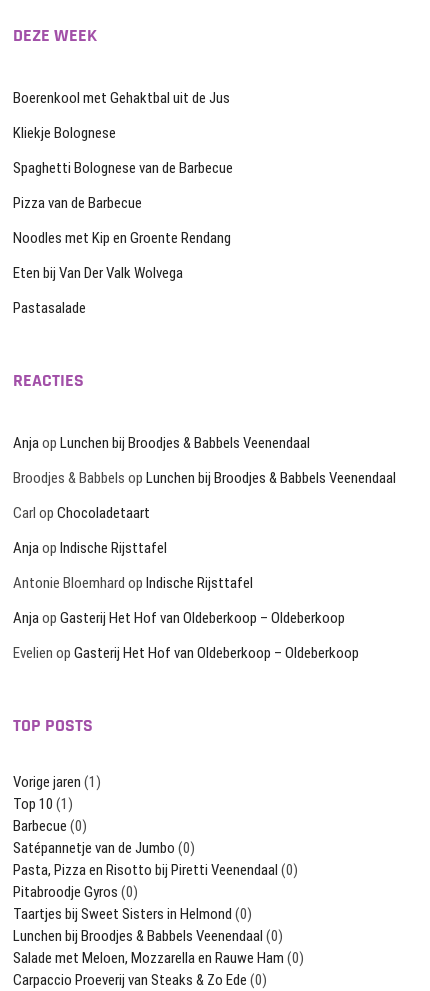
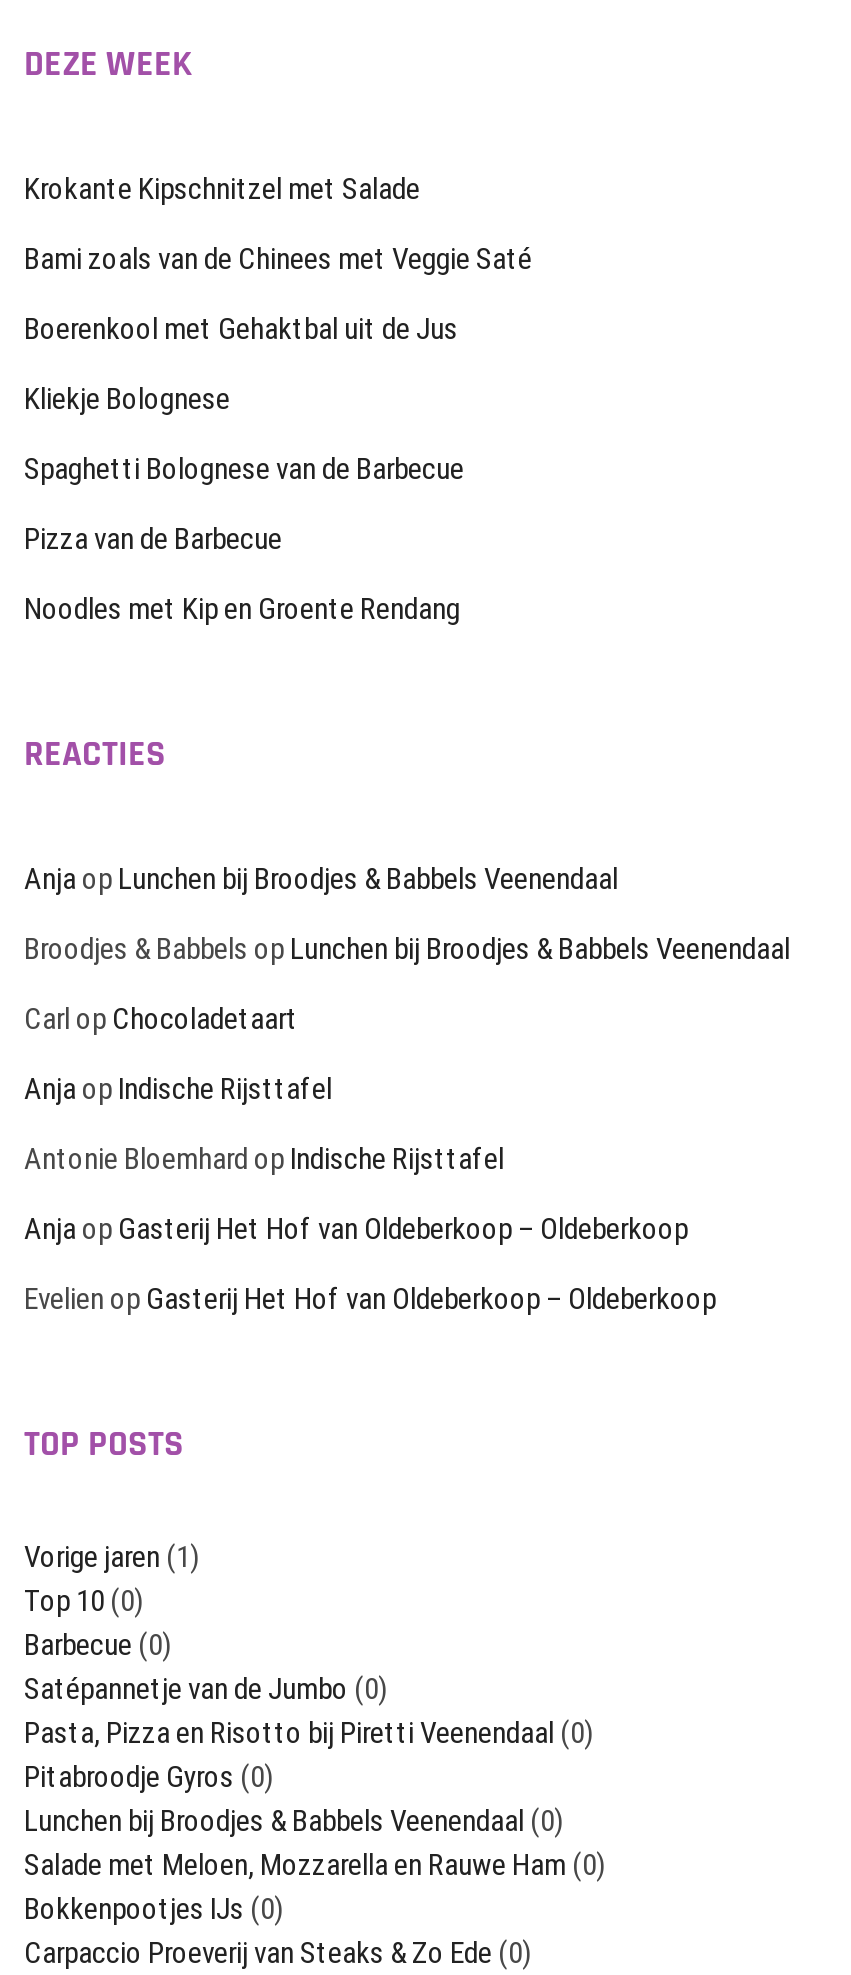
+ Krokante Kipschnitzel met Salade
+ Bami zoals van de Chinees met Veggie Saté

moved down: Boerenkool met Gehaktbal uit de Jus | Kliekje Bolognese | Spaghetti Bolognese van de Barbecue | Pizza van de Barbecue | Noodles met Kip en Groente Rendang

- Eten bij Van Der Valk Wolvega
- Pastasalade

- Top 10 (1)
+ Top 10 (0)

- Taartjes bij Sweet Sisters in Helmond (0)

moved up: Lunchen bij Broodjes & Babbels Veenendaal (0) | Salade met Meloen, Mozzarella en Rauwe Ham (0)

+ Bokkenpootjes IJs (0)
